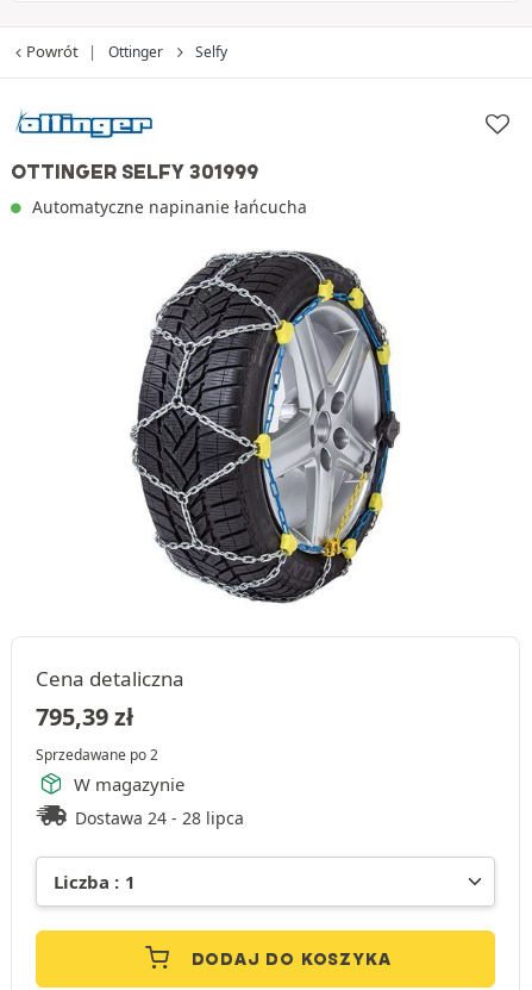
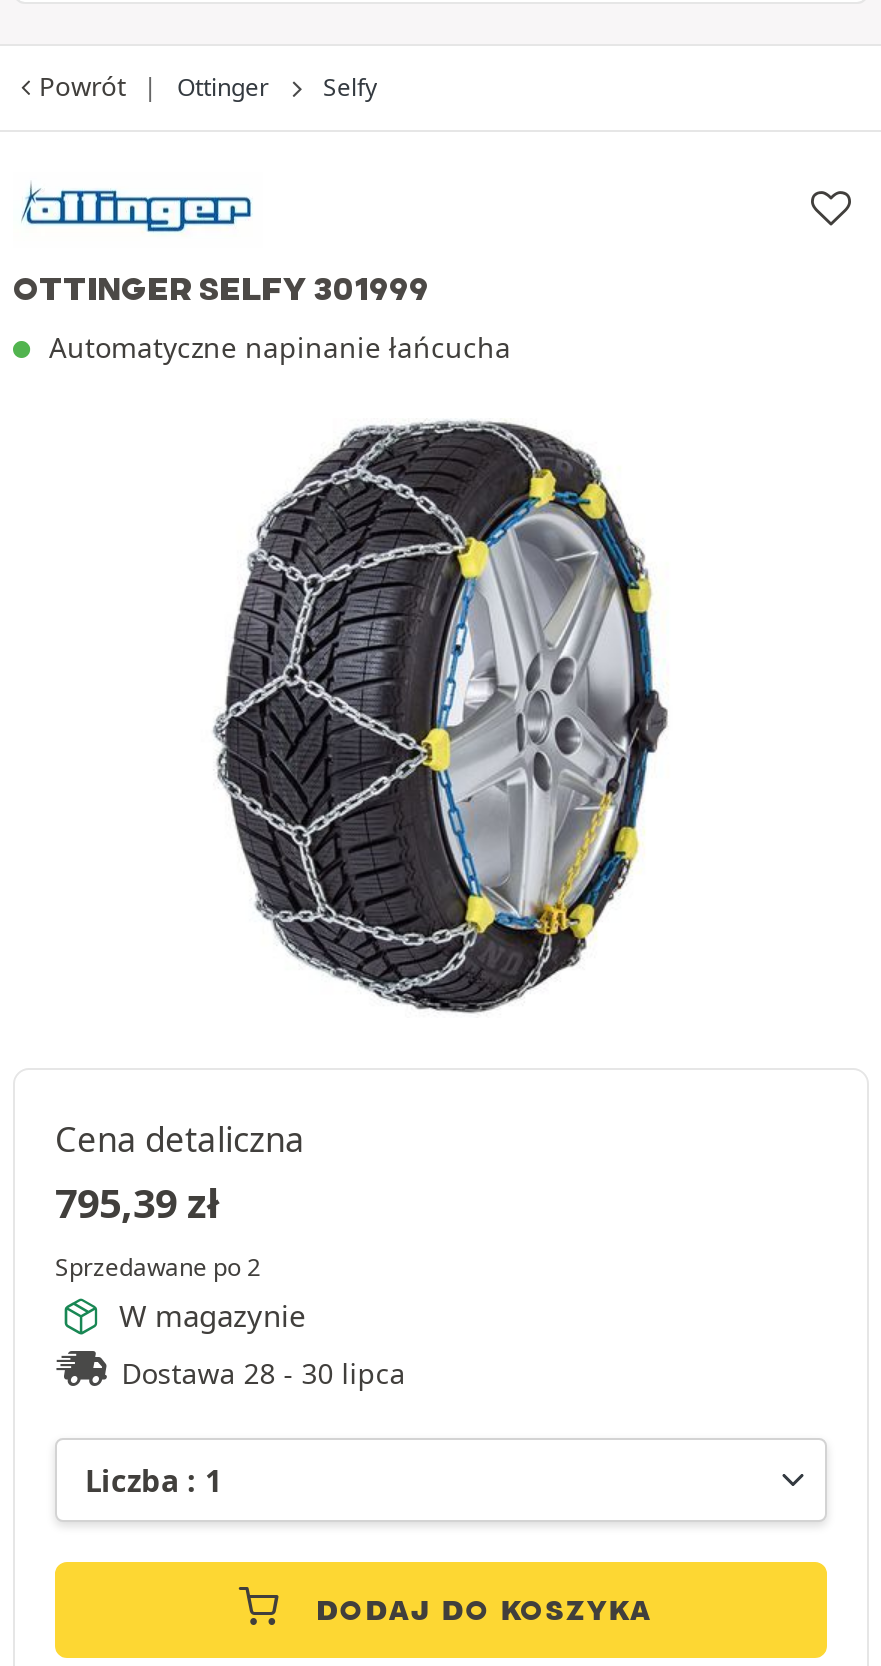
- Dostawa 24 - 28 lipca
+ Dostawa 28 - 30 lipca
